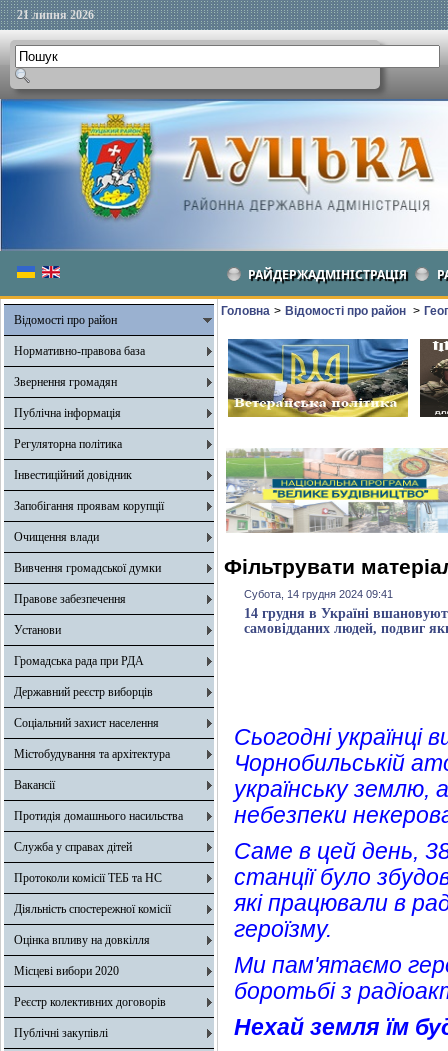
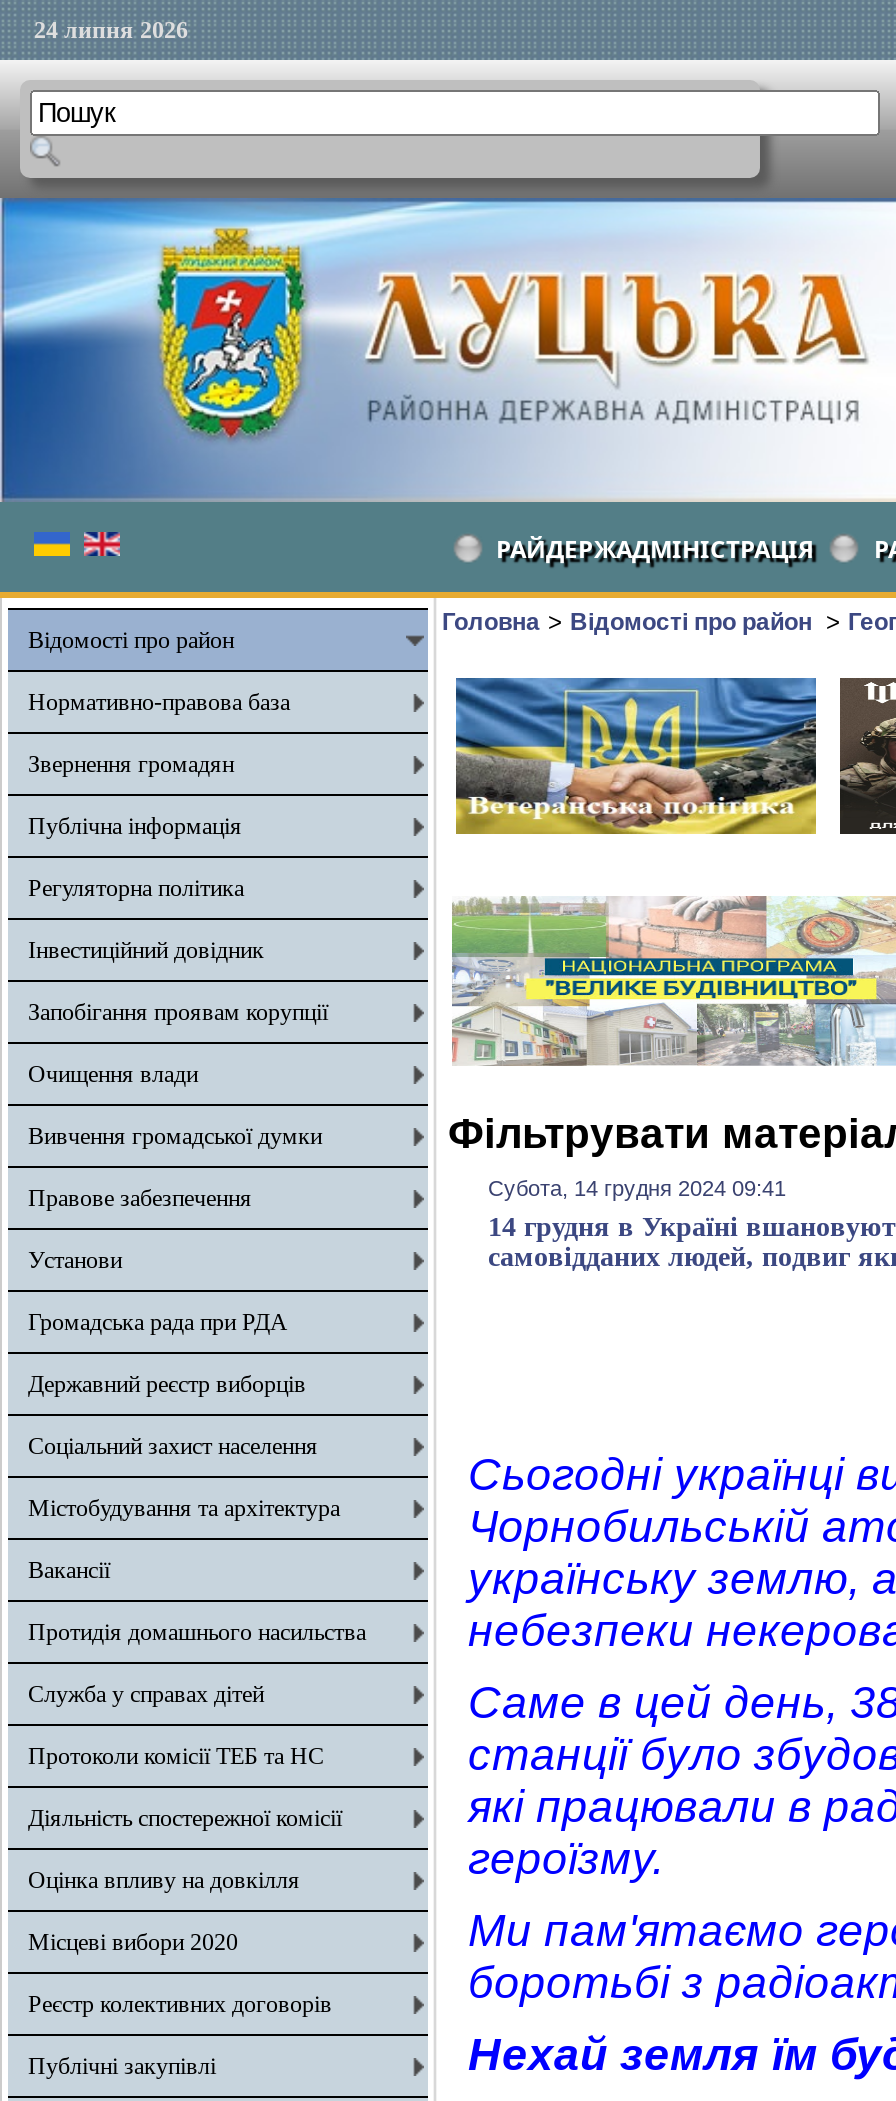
- 21 липня 2026
+ 24 липня 2026
